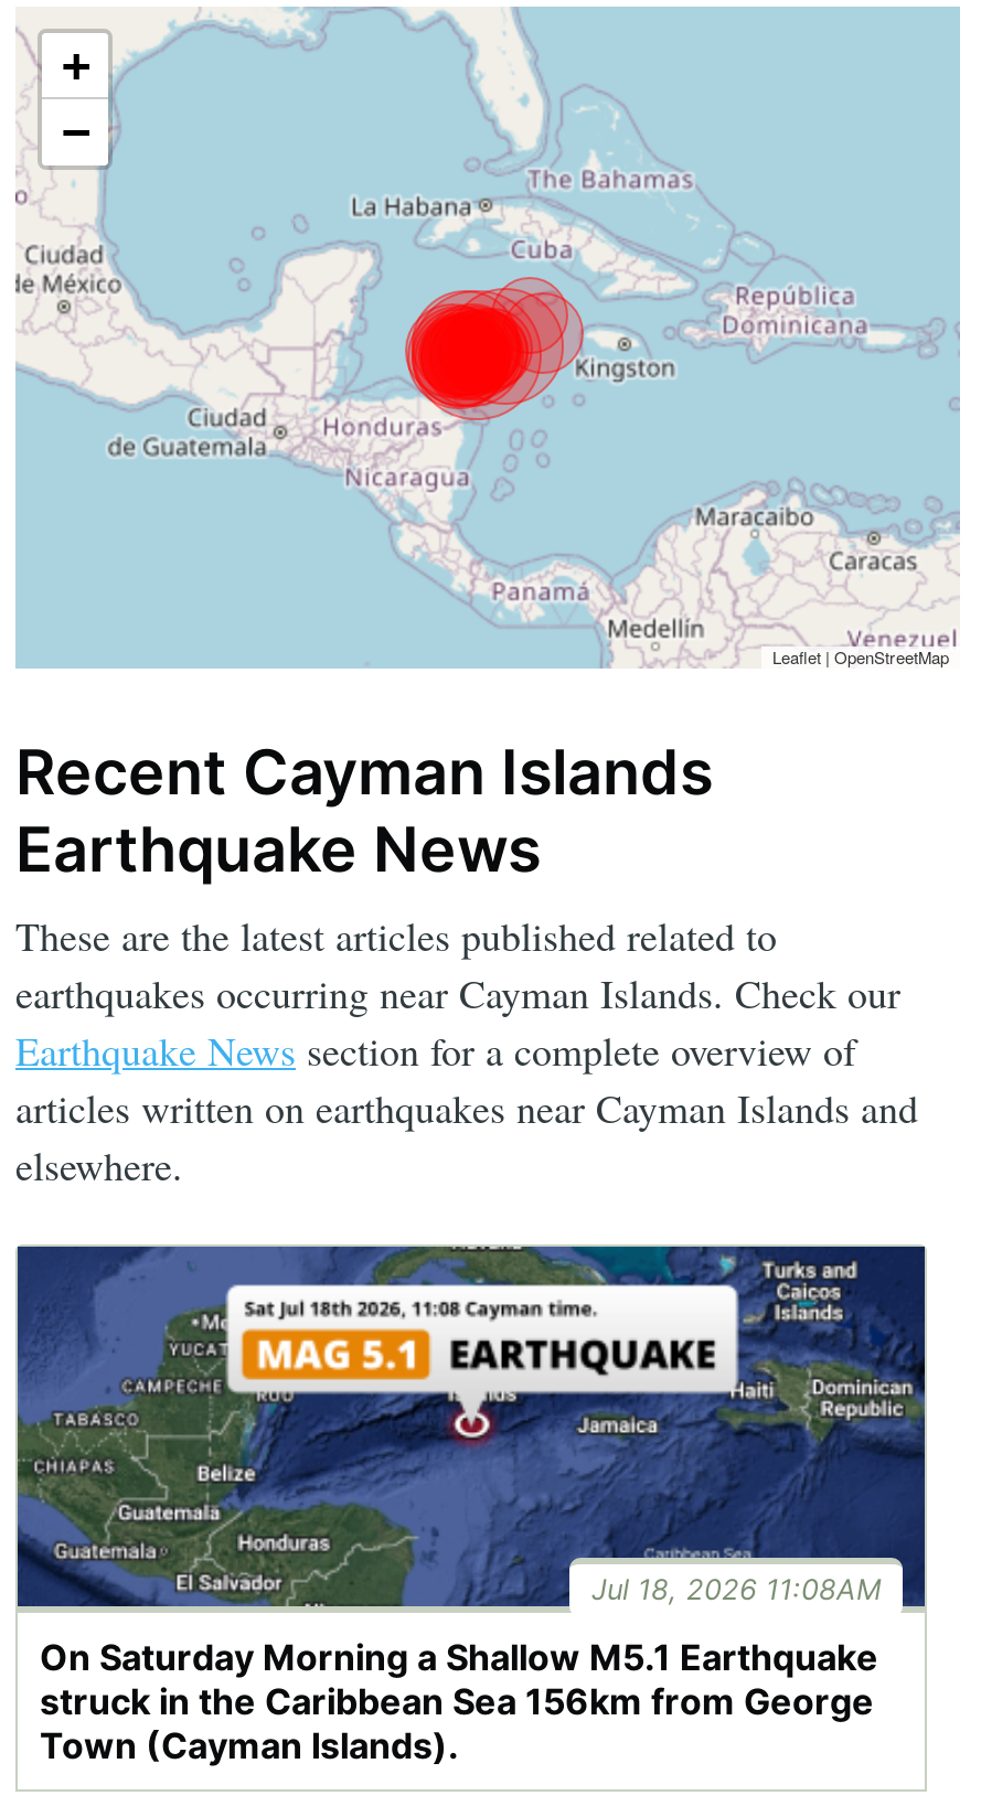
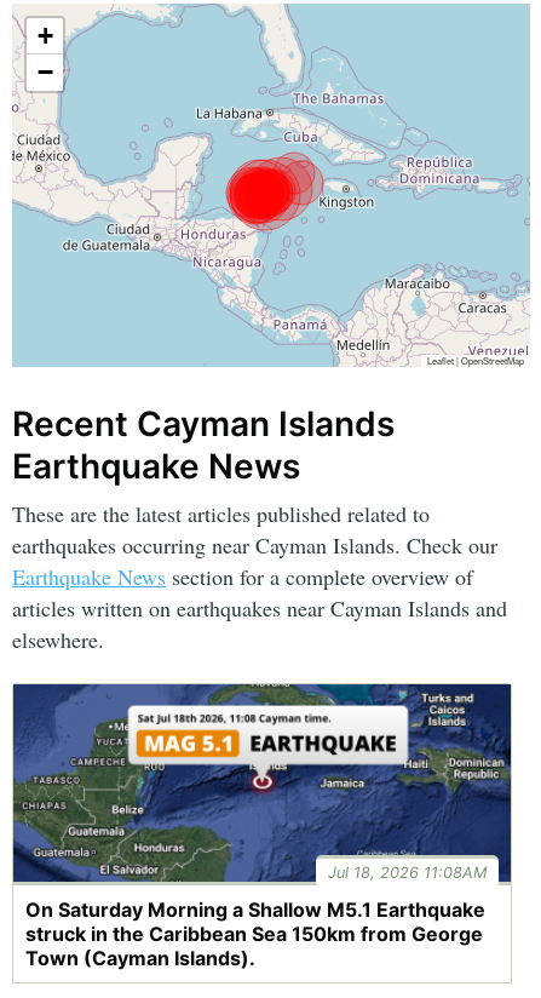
- struck in the Caribbean Sea 156km from George
+ struck in the Caribbean Sea 150km from George
